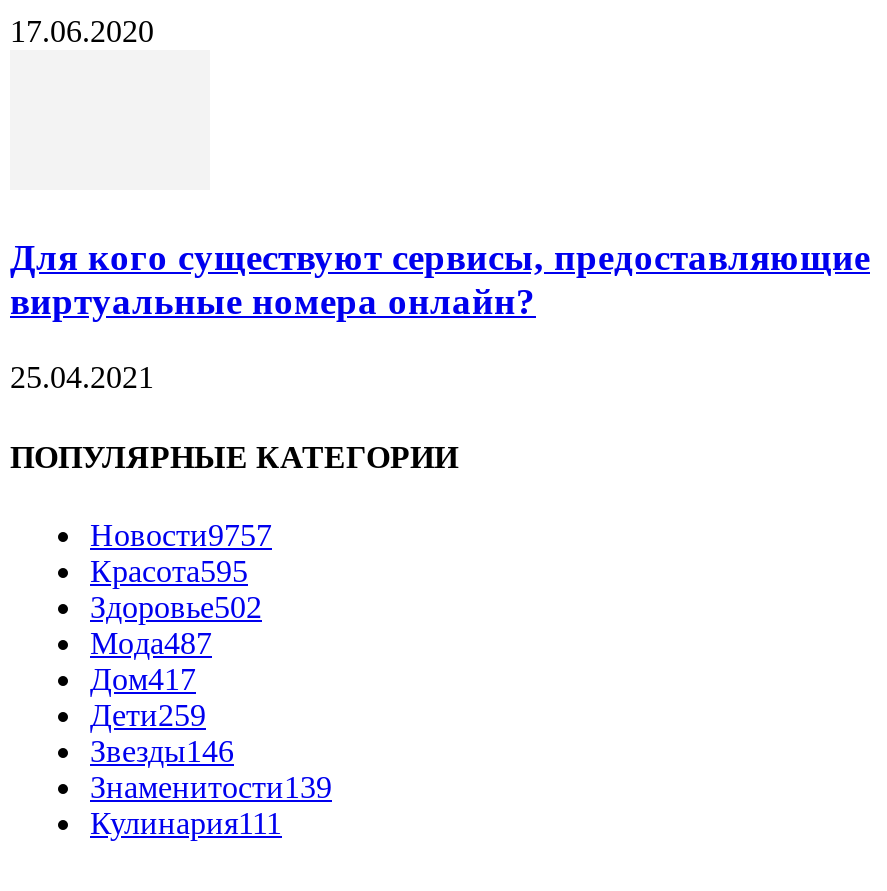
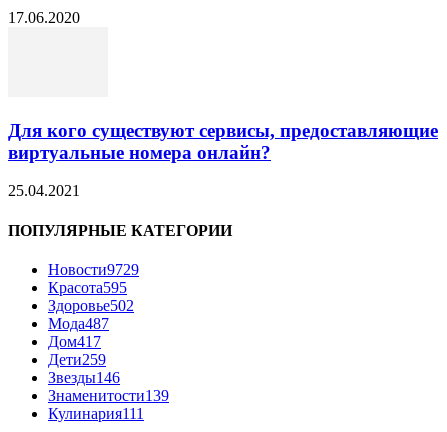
- Новости9757
+ Новости9729
